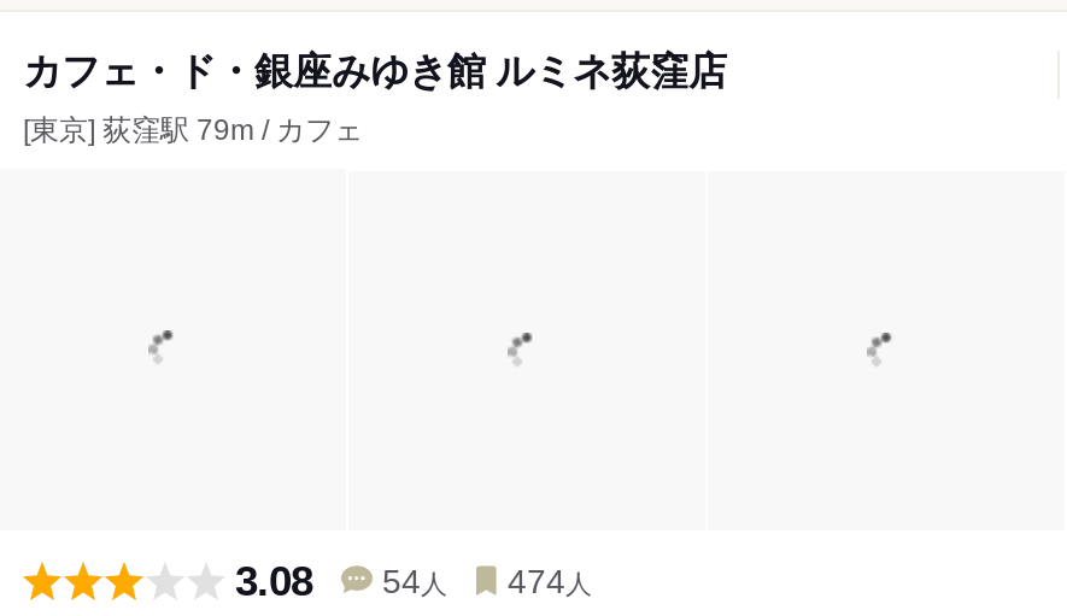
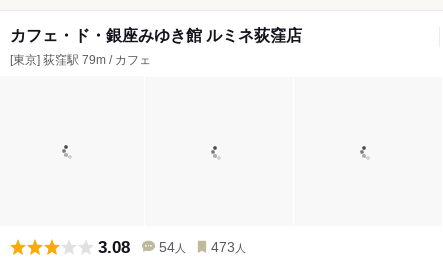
- 3.08 54人 474人
+ 3.08 54人 473人
